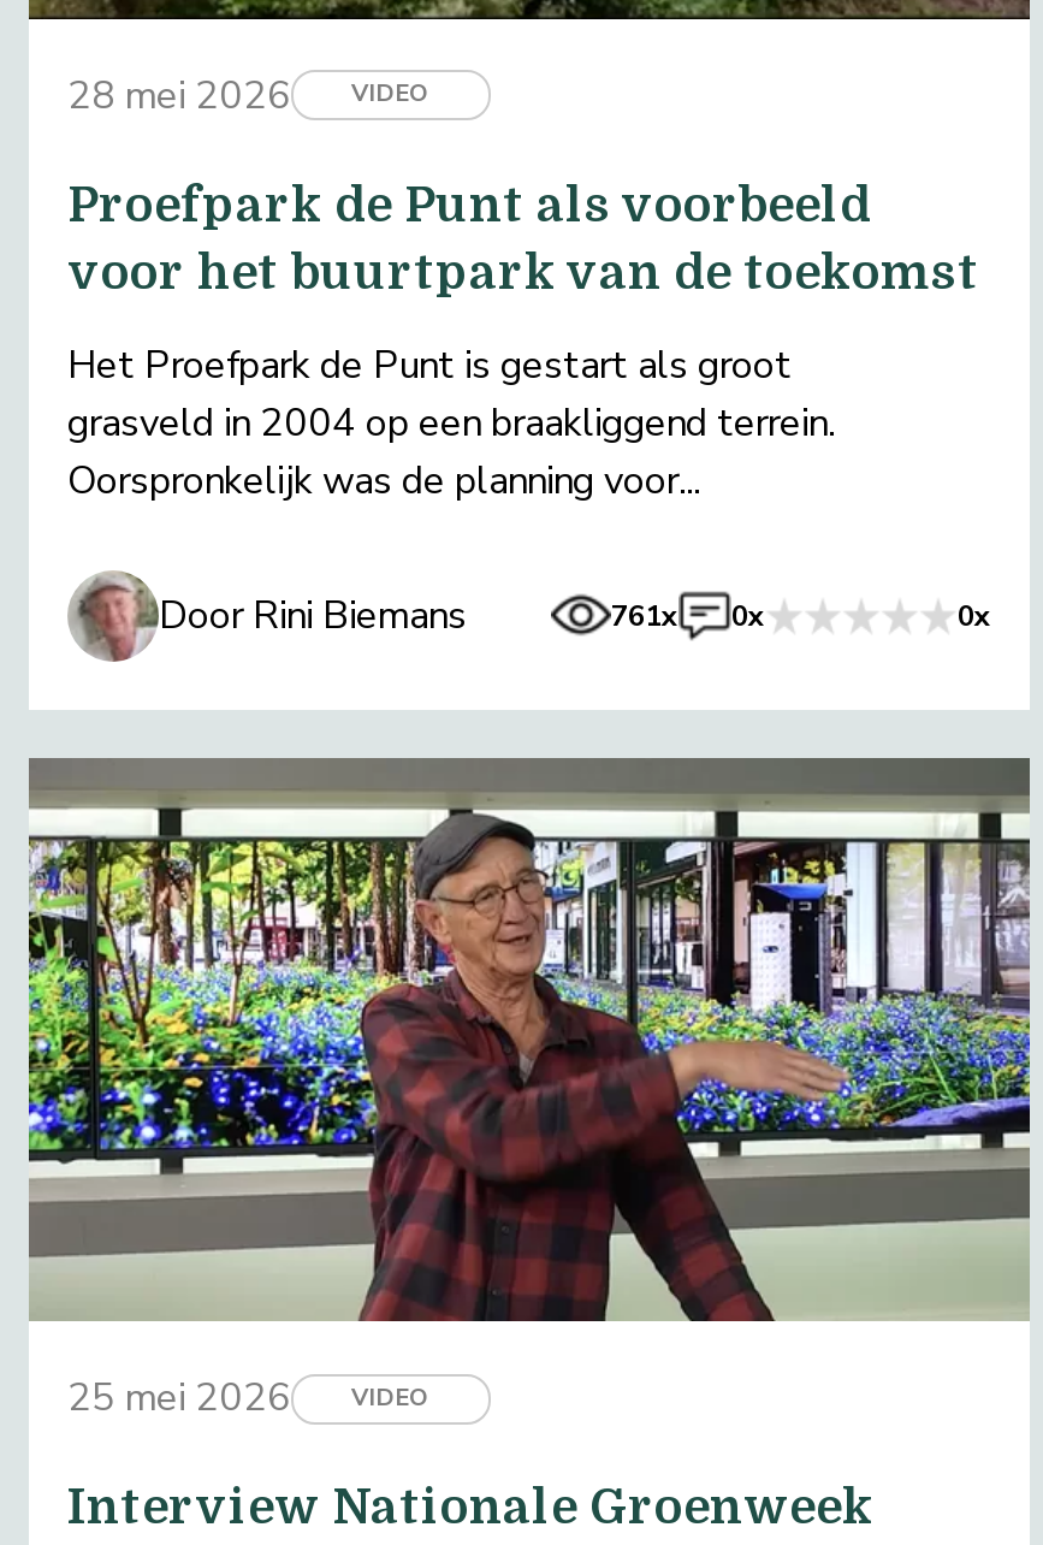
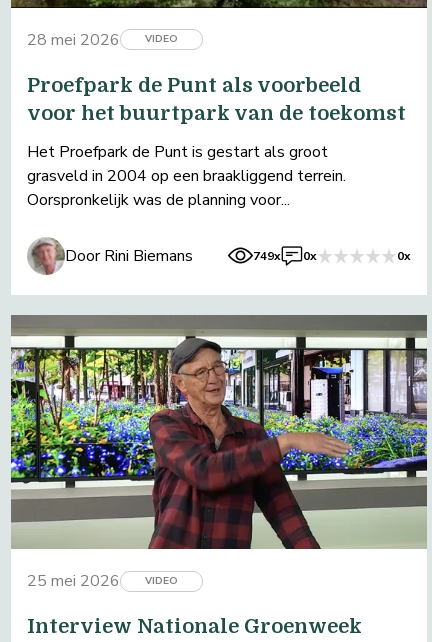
- 761x
+ 749x
